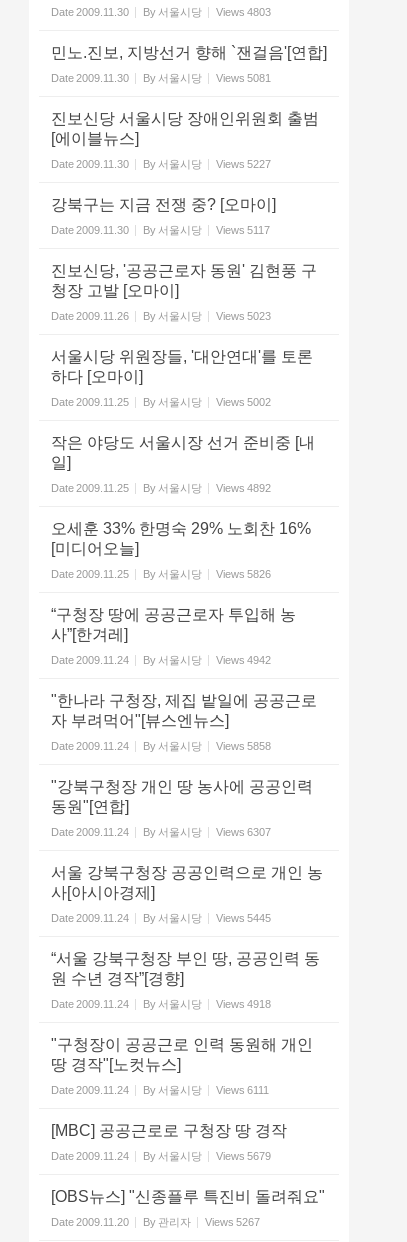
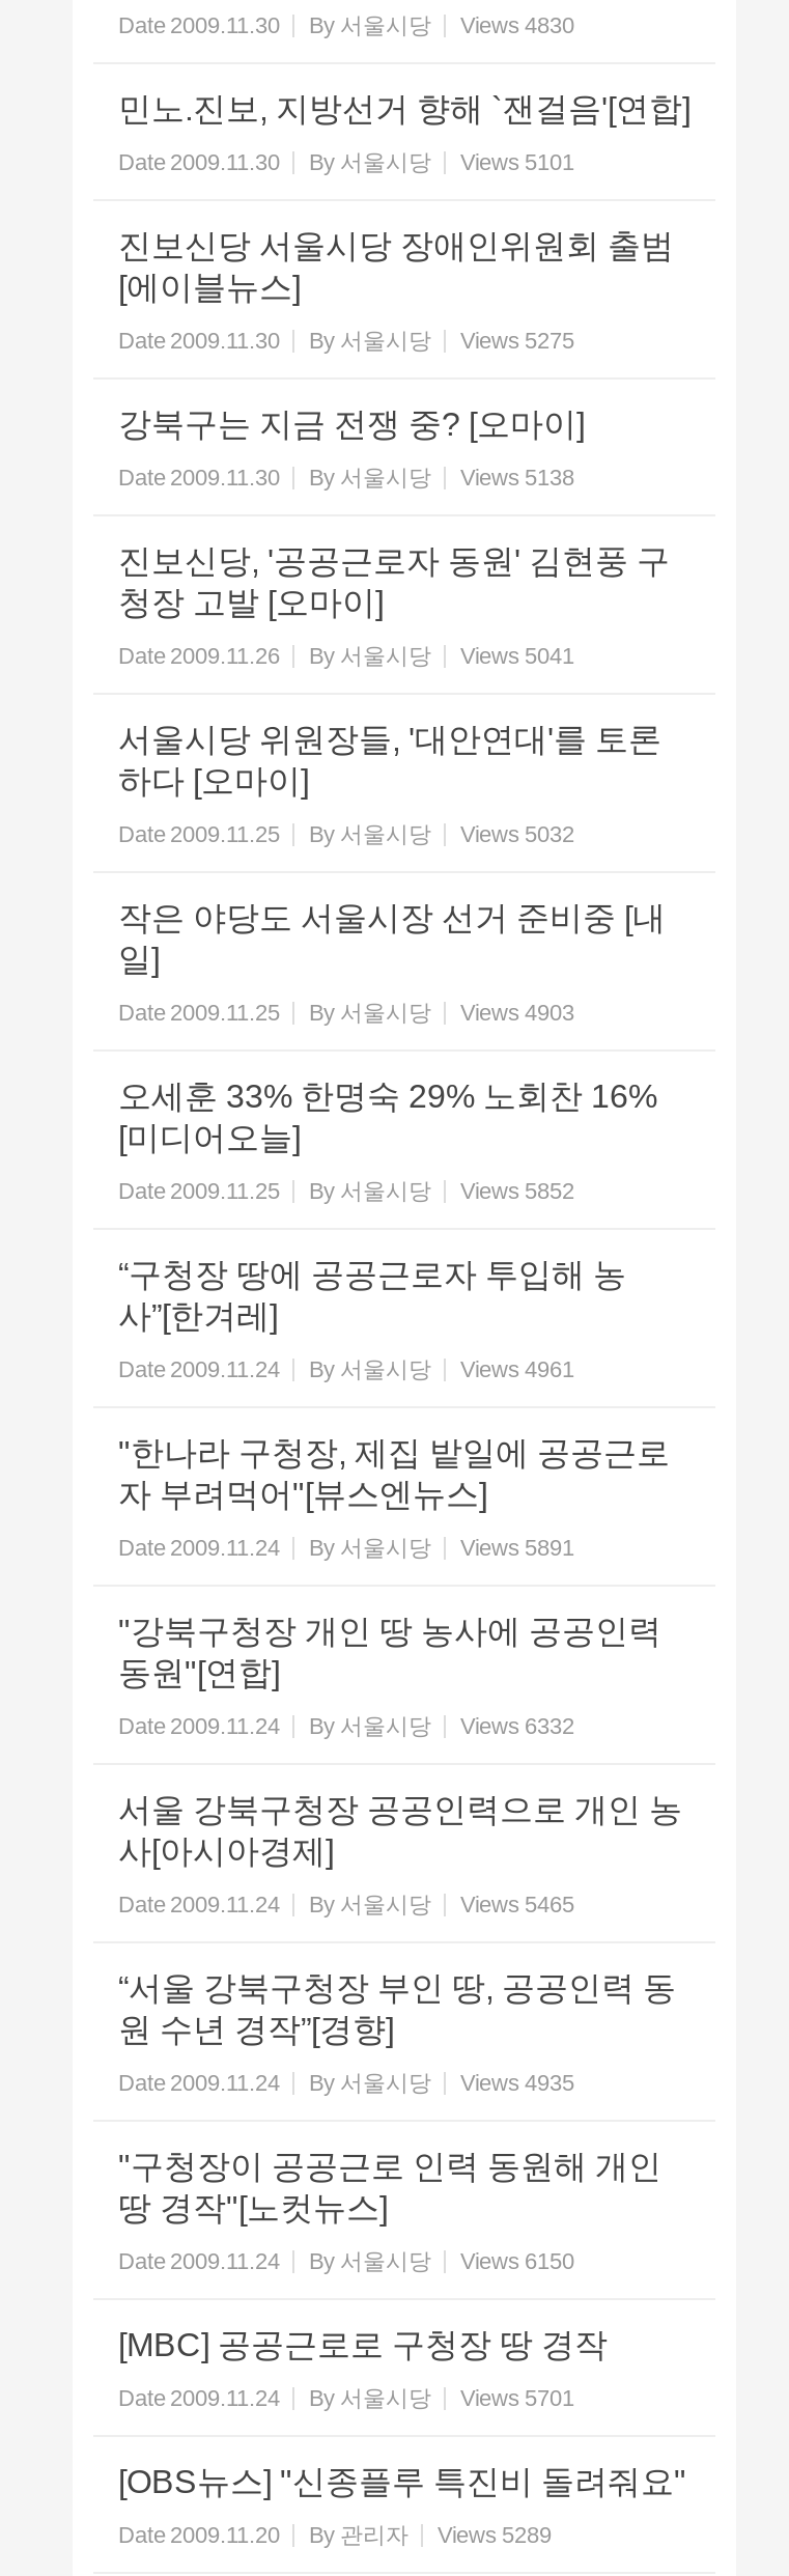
- Date 2009.11.30 By 서울시당 Views 4803
+ Date 2009.11.30 By 서울시당 Views 4830

- Date 2009.11.30 By 서울시당 Views 5081
+ Date 2009.11.30 By 서울시당 Views 5101

- Date 2009.11.30 By 서울시당 Views 5227
+ Date 2009.11.30 By 서울시당 Views 5275

- Date 2009.11.30 By 서울시당 Views 5117
+ Date 2009.11.30 By 서울시당 Views 5138

- Date 2009.11.26 By 서울시당 Views 5023
+ Date 2009.11.26 By 서울시당 Views 5041

- Date 2009.11.25 By 서울시당 Views 5002
+ Date 2009.11.25 By 서울시당 Views 5032

- Date 2009.11.25 By 서울시당 Views 4892
+ Date 2009.11.25 By 서울시당 Views 4903

- Date 2009.11.25 By 서울시당 Views 5826
+ Date 2009.11.25 By 서울시당 Views 5852

- Date 2009.11.24 By 서울시당 Views 4942
+ Date 2009.11.24 By 서울시당 Views 4961

- Date 2009.11.24 By 서울시당 Views 5858
+ Date 2009.11.24 By 서울시당 Views 5891

- Date 2009.11.24 By 서울시당 Views 6307
+ Date 2009.11.24 By 서울시당 Views 6332

- Date 2009.11.24 By 서울시당 Views 5445
+ Date 2009.11.24 By 서울시당 Views 5465

- Date 2009.11.24 By 서울시당 Views 4918
+ Date 2009.11.24 By 서울시당 Views 4935

- Date 2009.11.24 By 서울시당 Views 6111
+ Date 2009.11.24 By 서울시당 Views 6150

- Date 2009.11.24 By 서울시당 Views 5679
+ Date 2009.11.24 By 서울시당 Views 5701

- Date 2009.11.20 By 관리자 Views 5267
+ Date 2009.11.20 By 관리자 Views 5289
